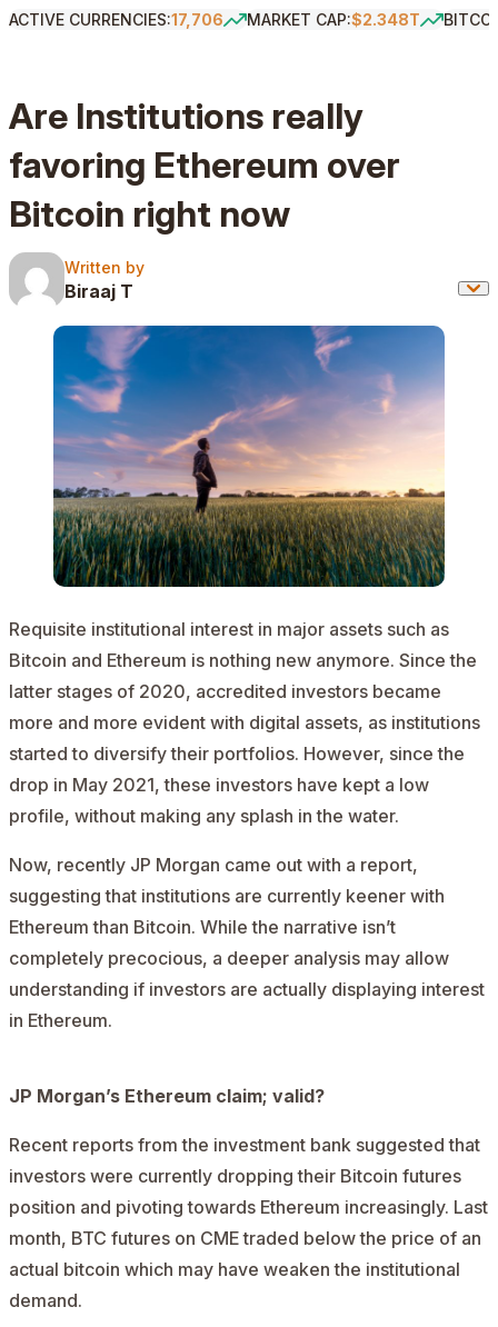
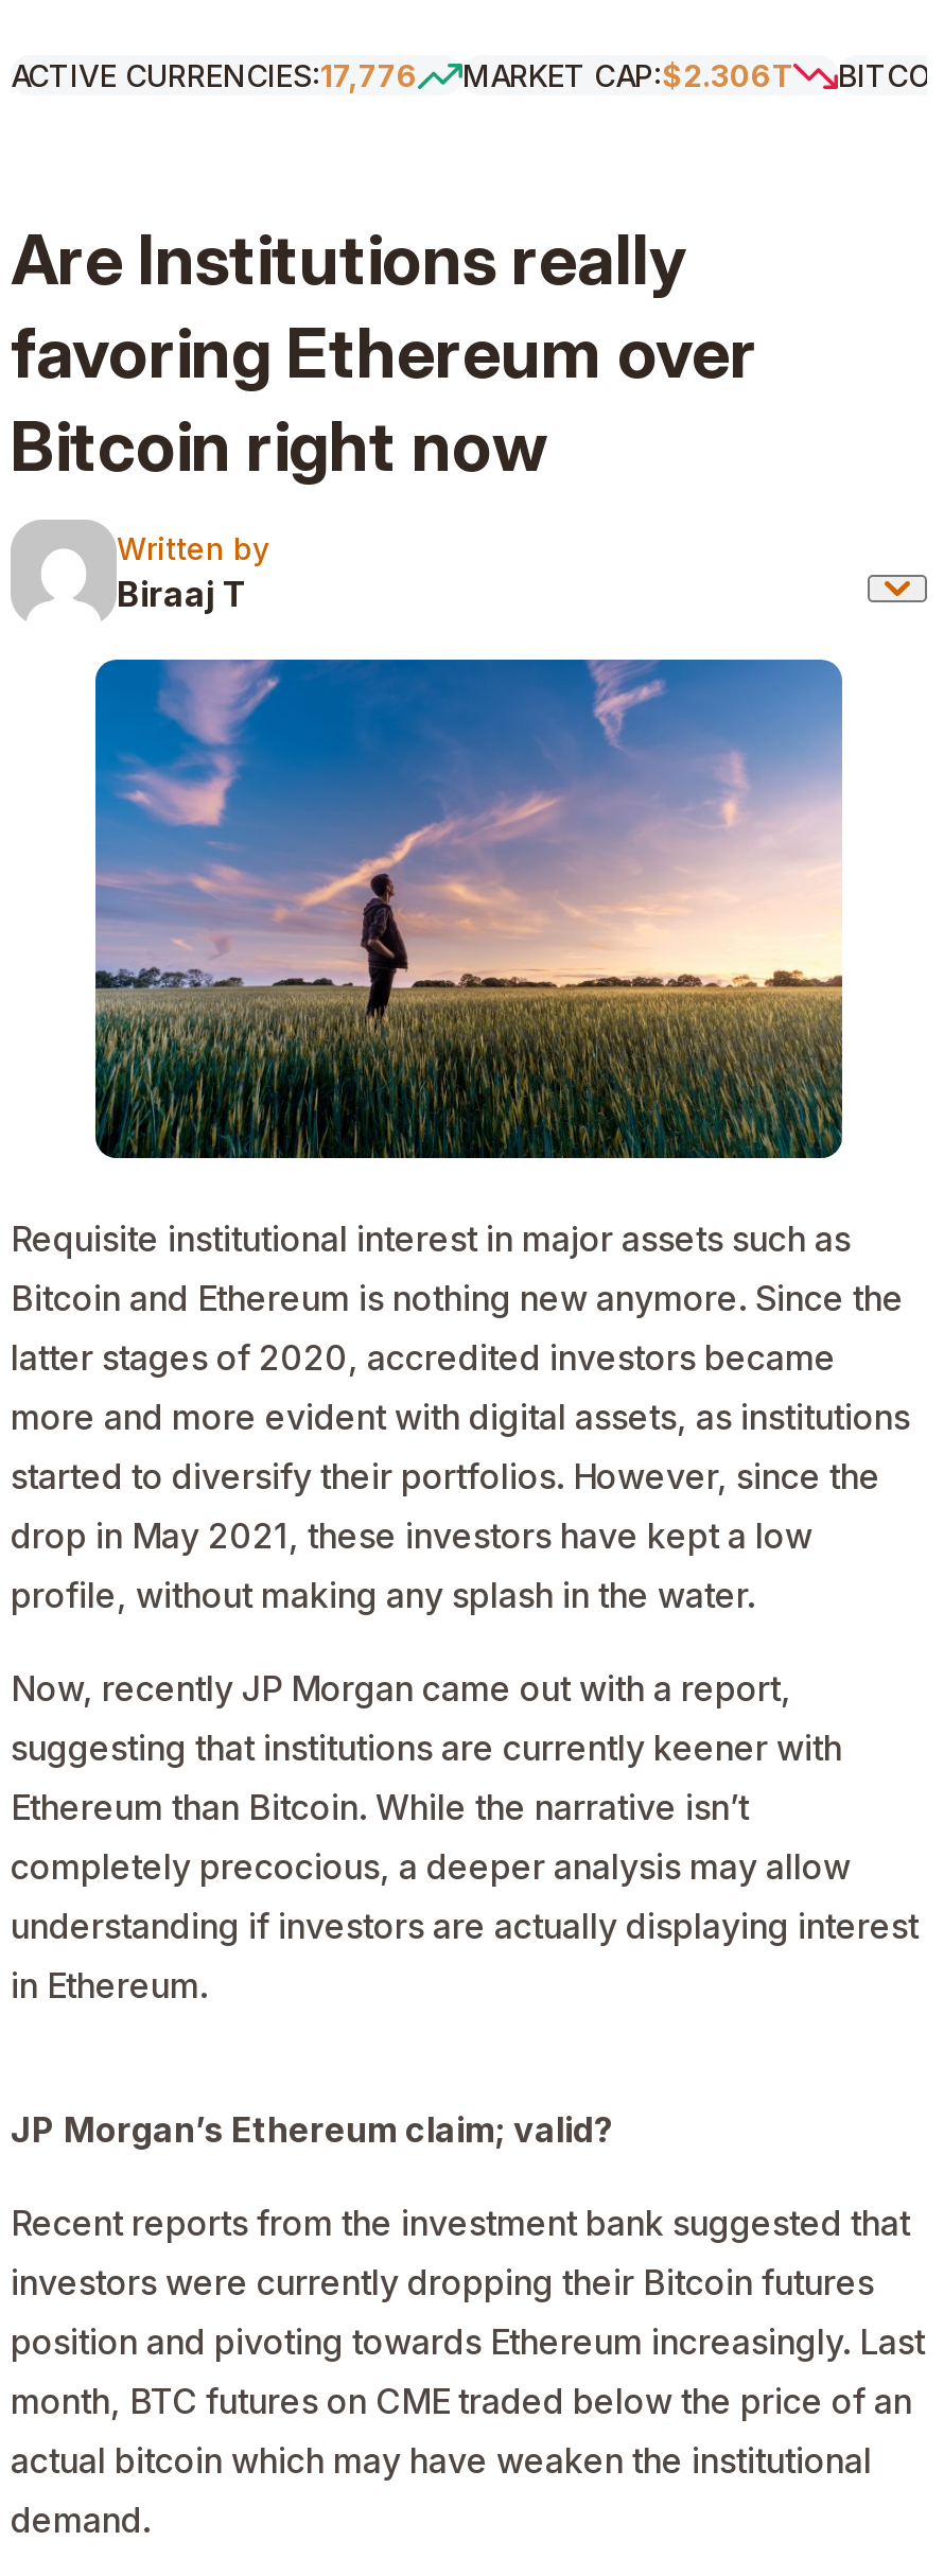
- ACTIVE CURRENCIES:17,706
+ ACTIVE CURRENCIES:17,776

- MARKET CAP:$2.348T
+ MARKET CAP:$2.306T
